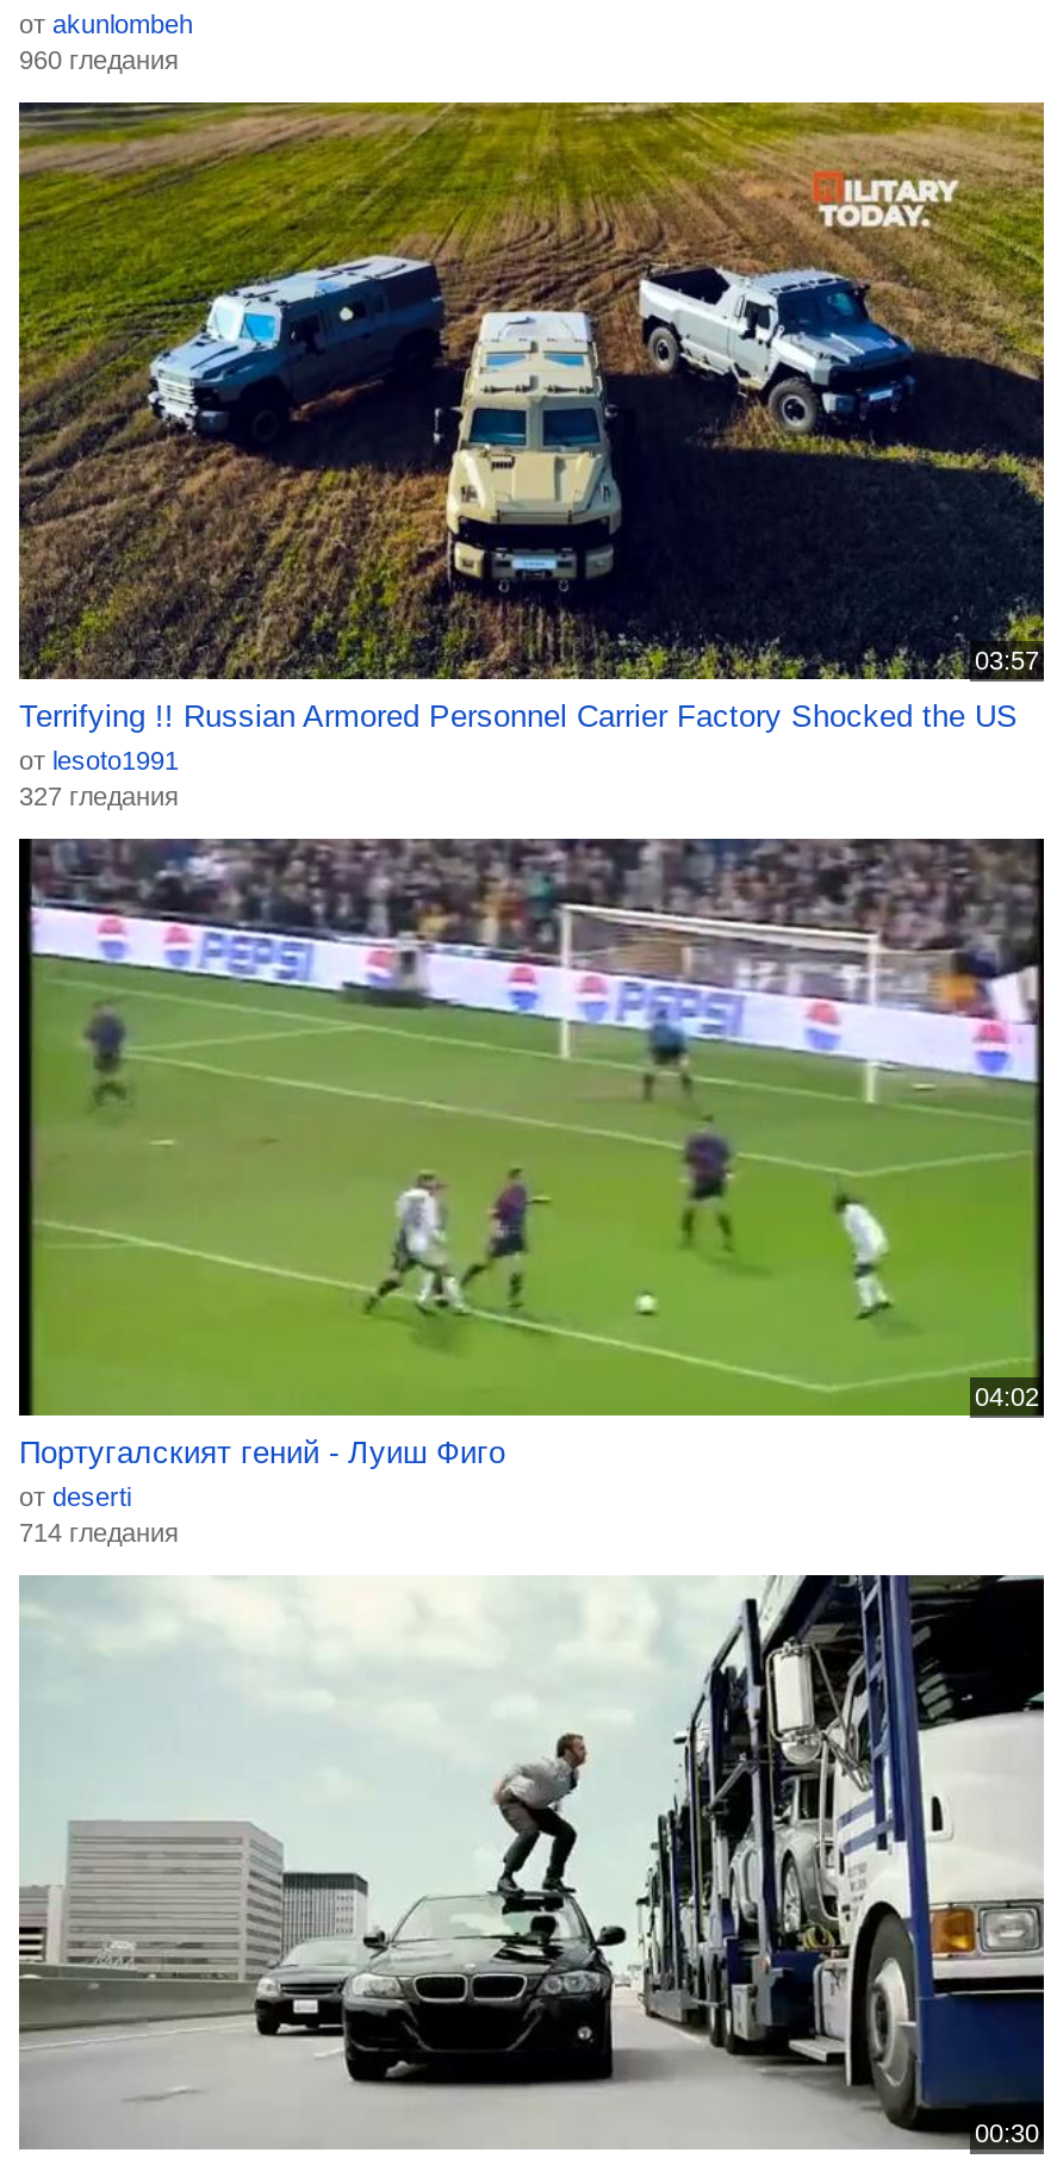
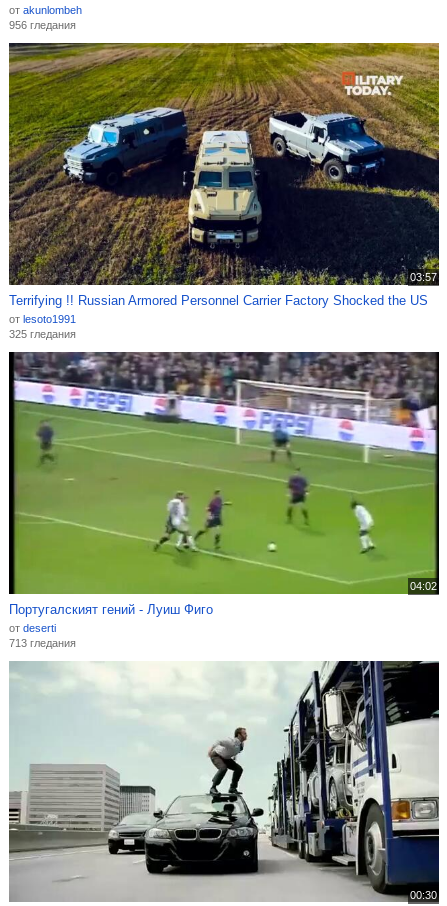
- 960 гледания
+ 956 гледания

- 327 гледания
+ 325 гледания

- 714 гледания
+ 713 гледания
